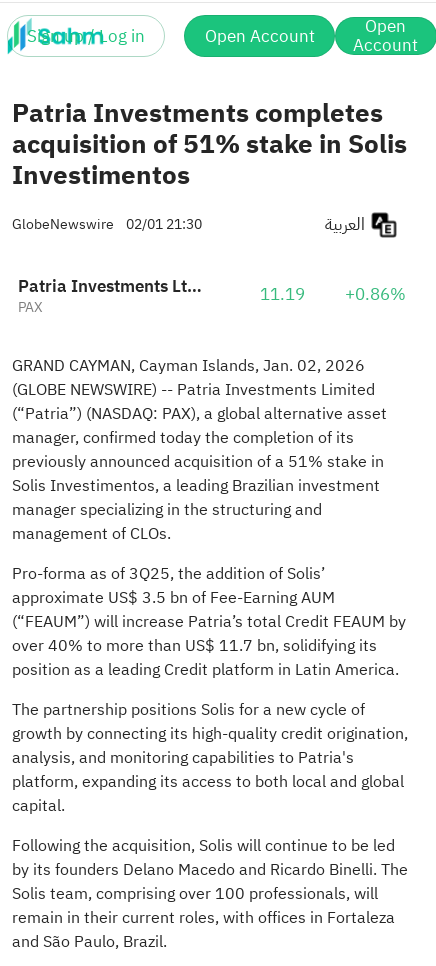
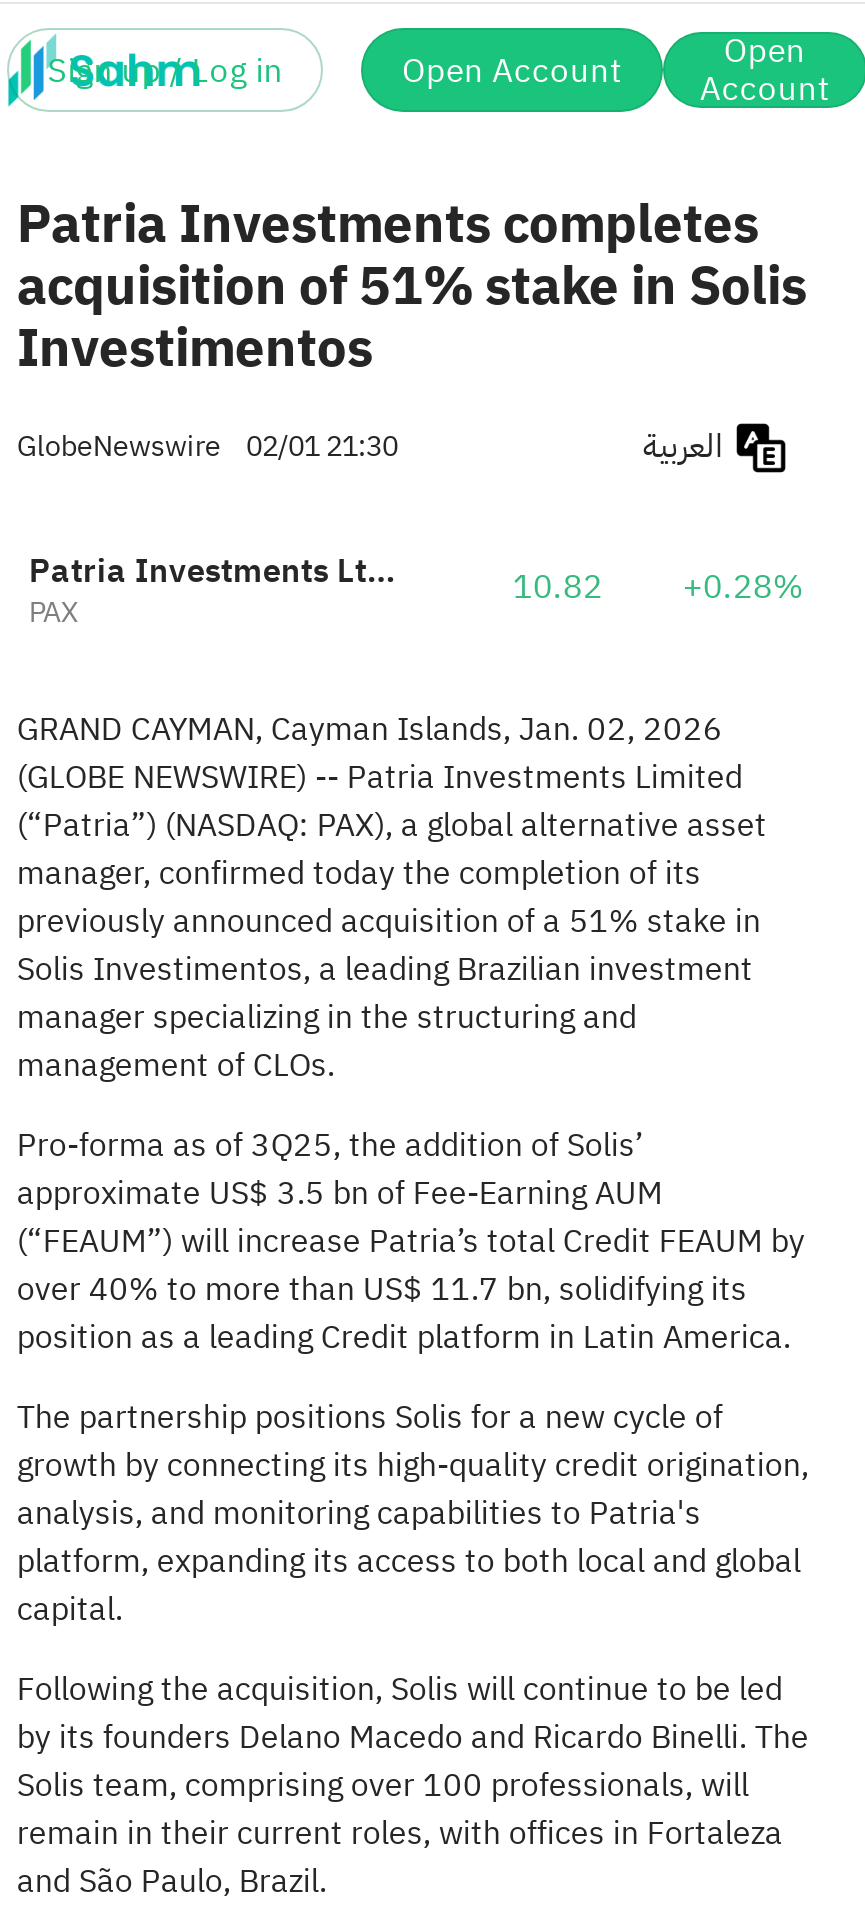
- 11.19
+ 10.82

- +0.86%
+ +0.28%
